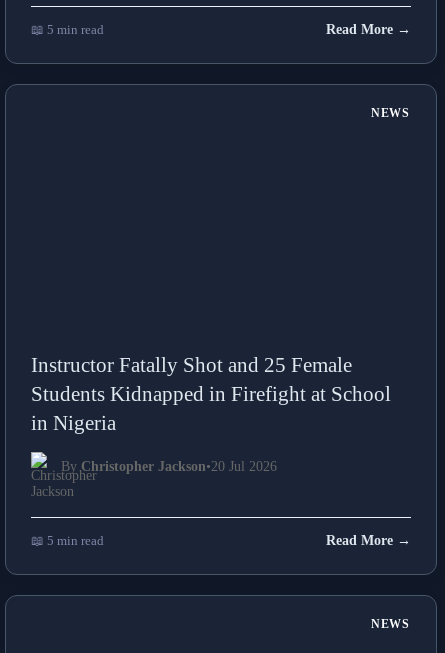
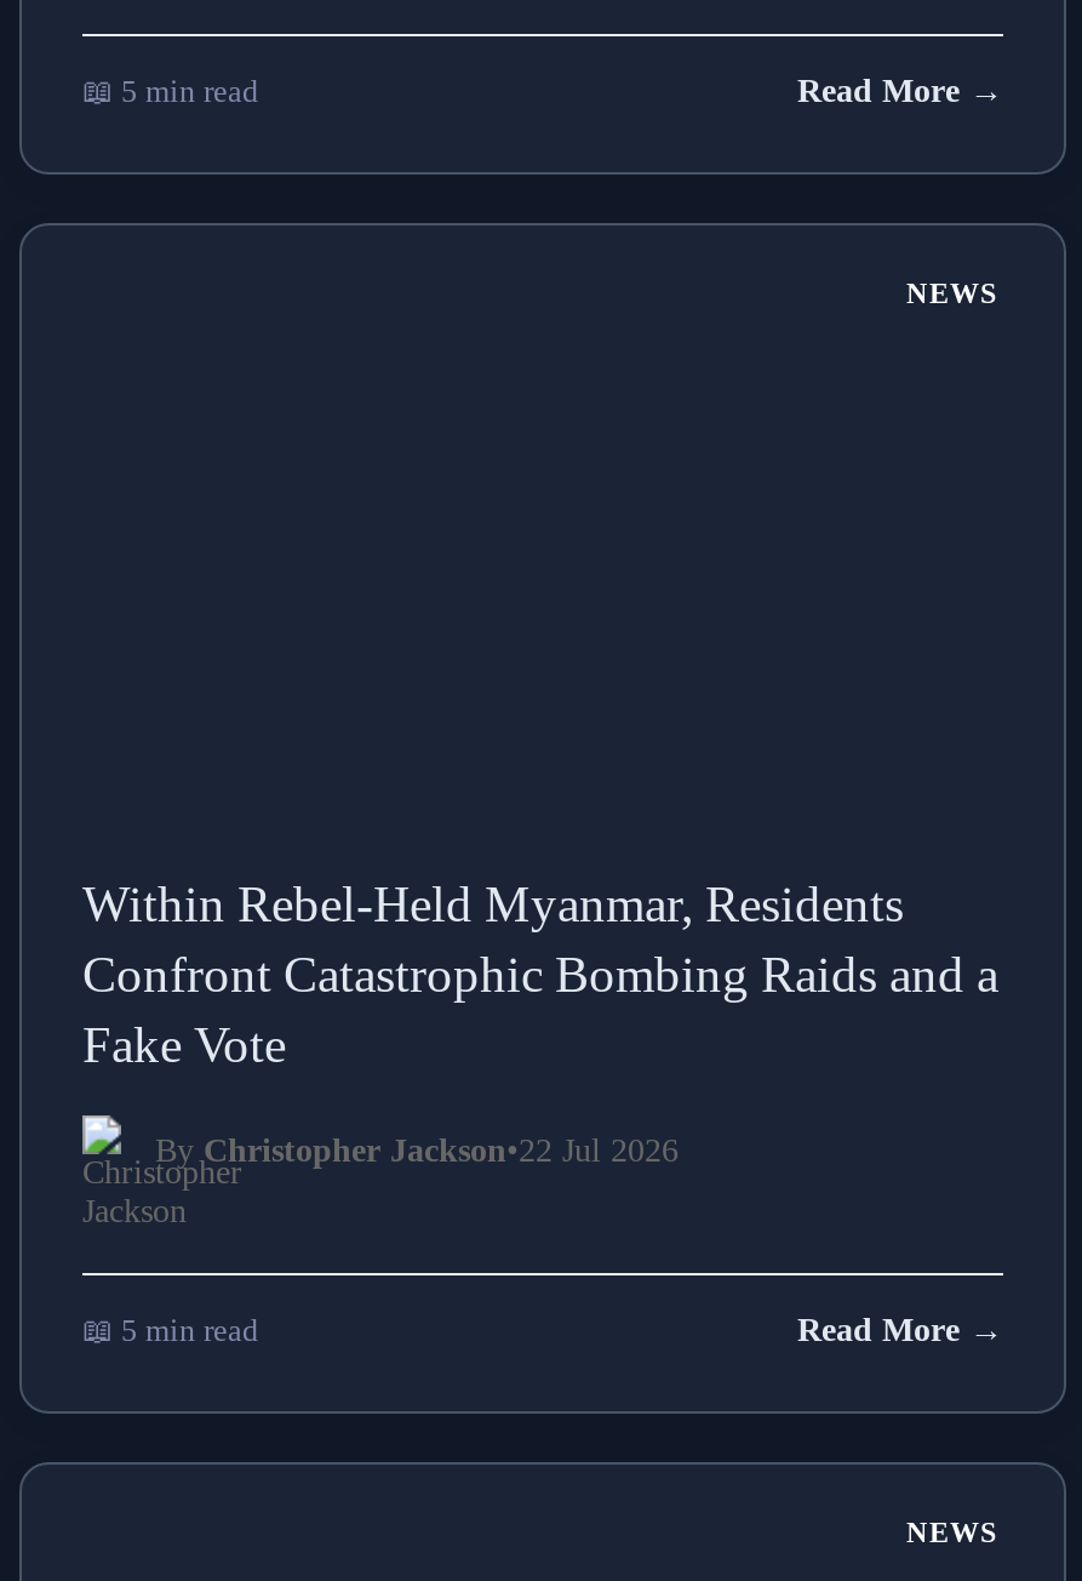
- Instructor Fatally Shot and 25 Female
- Students Kidnapped in Firefight at School
- in Nigeria
+ Within Rebel-Held Myanmar, Residents
+ Confront Catastrophic Bombing Raids and a
+ Fake Vote

- ByChristopher Jackson•20 Jul 2026
+ ByChristopher Jackson•22 Jul 2026
